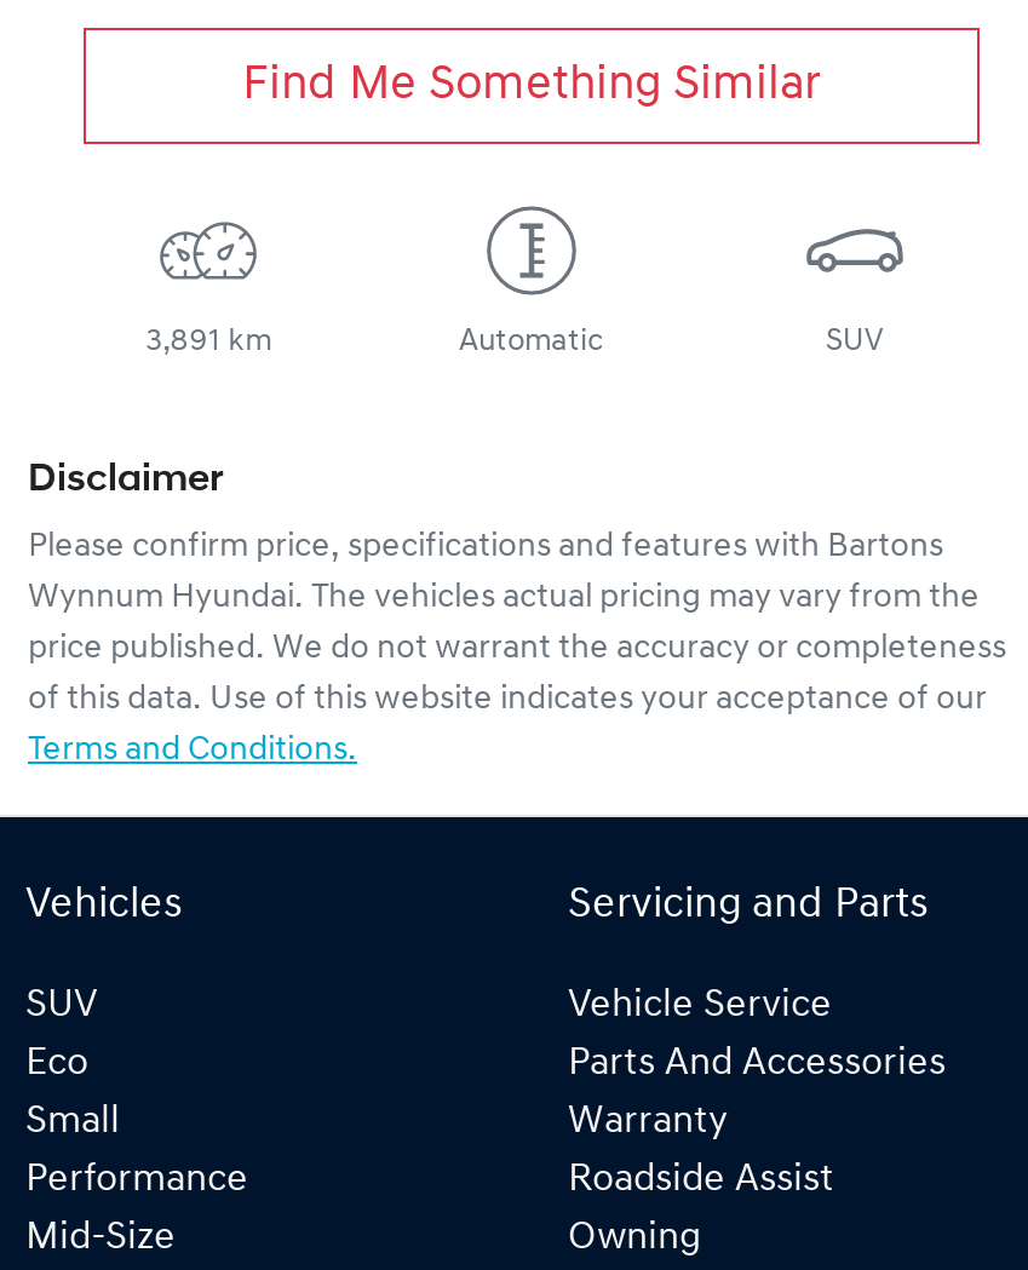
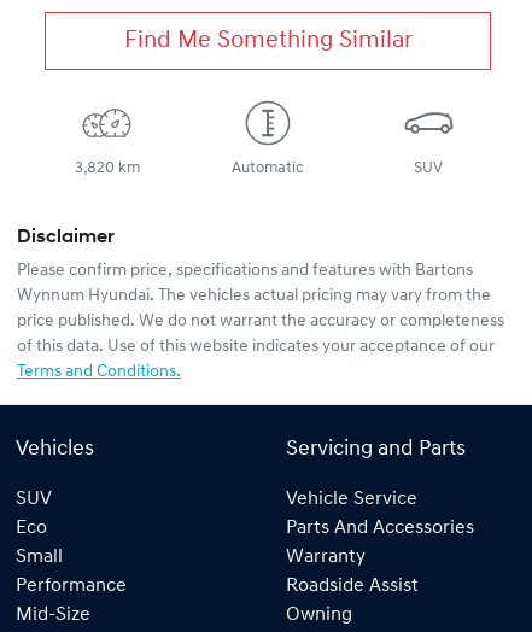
- 3,891 km
+ 3,820 km
